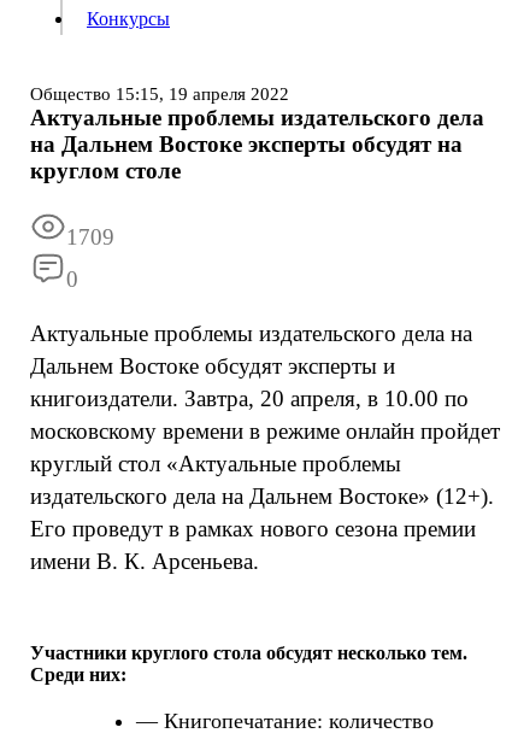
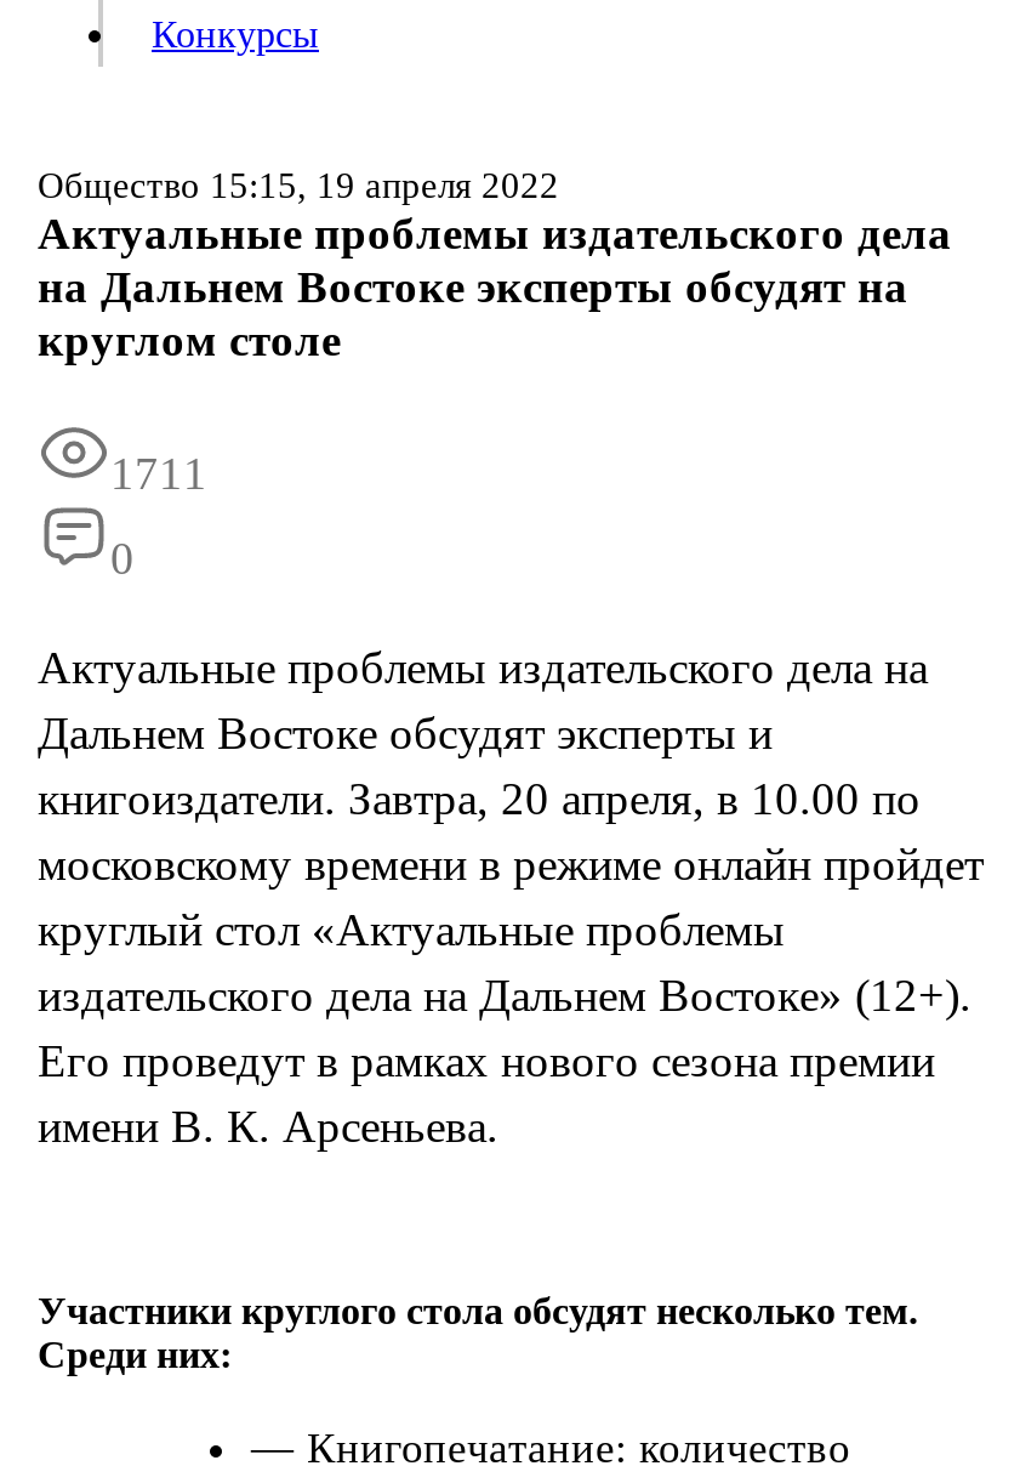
- 1709
+ 1711
